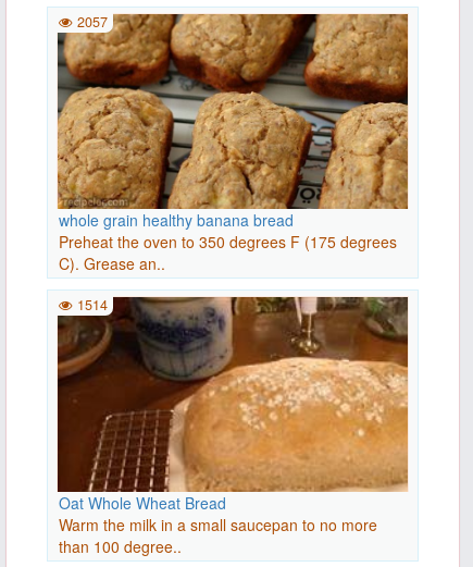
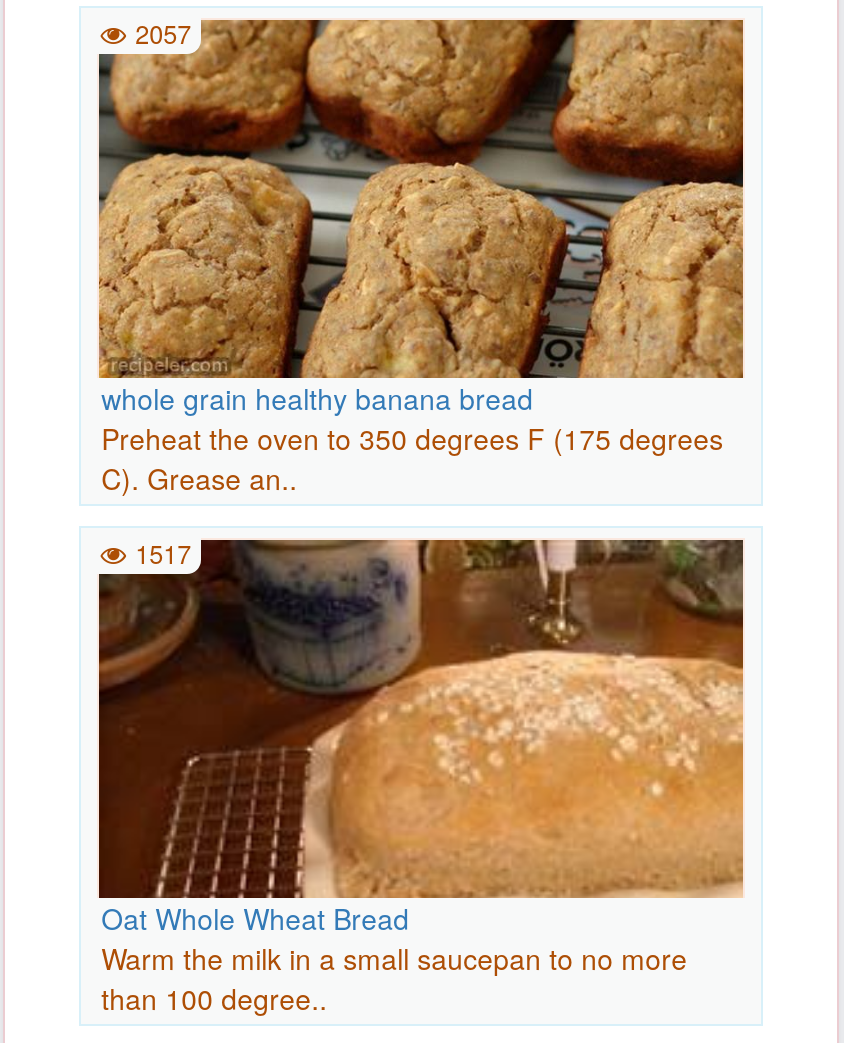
- 1514
+ 1517
